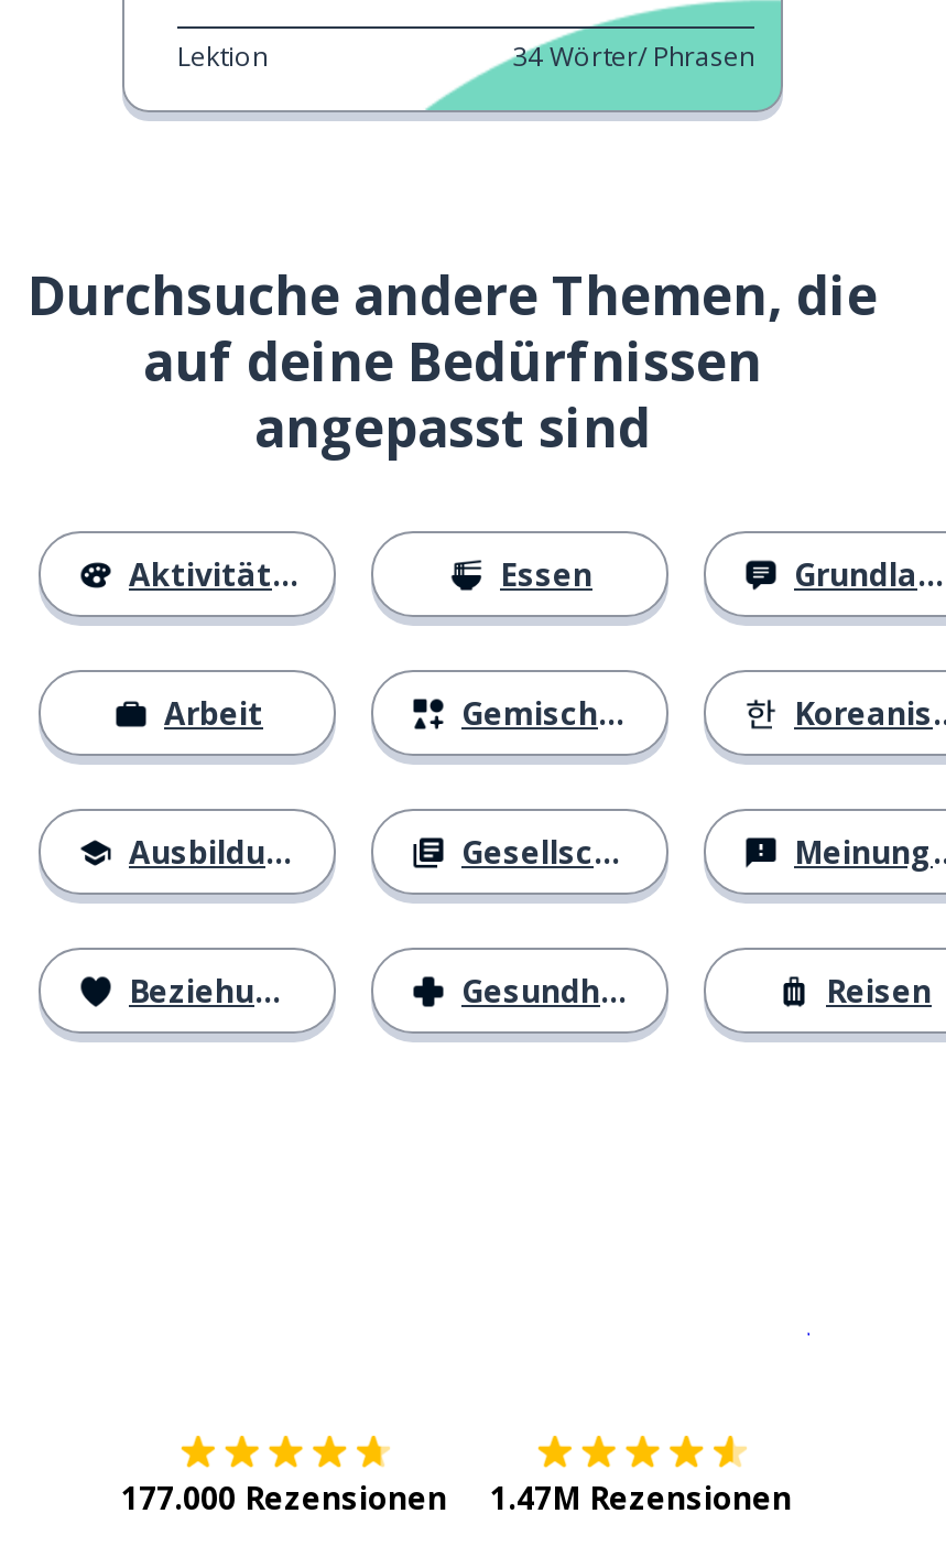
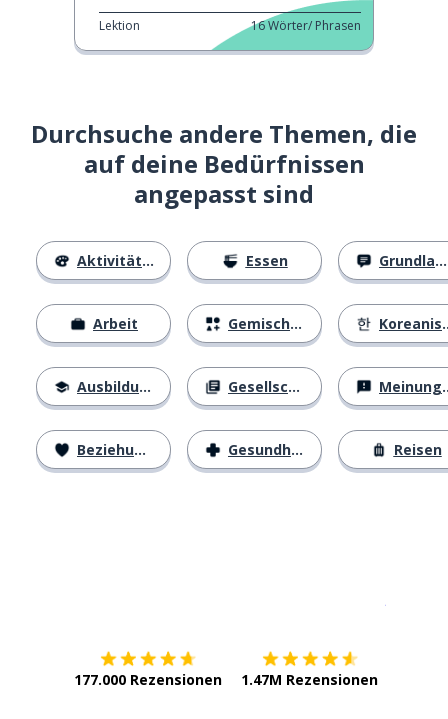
- 34 Wörter/ Phrasen
+ 16 Wörter/ Phrasen
